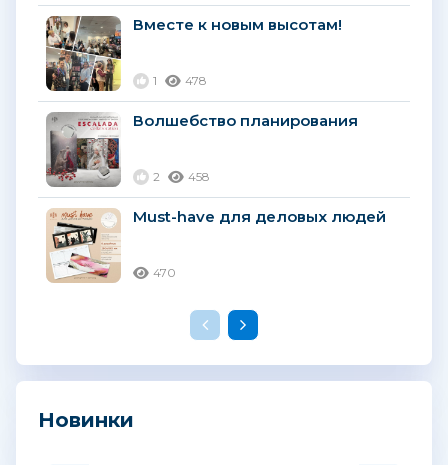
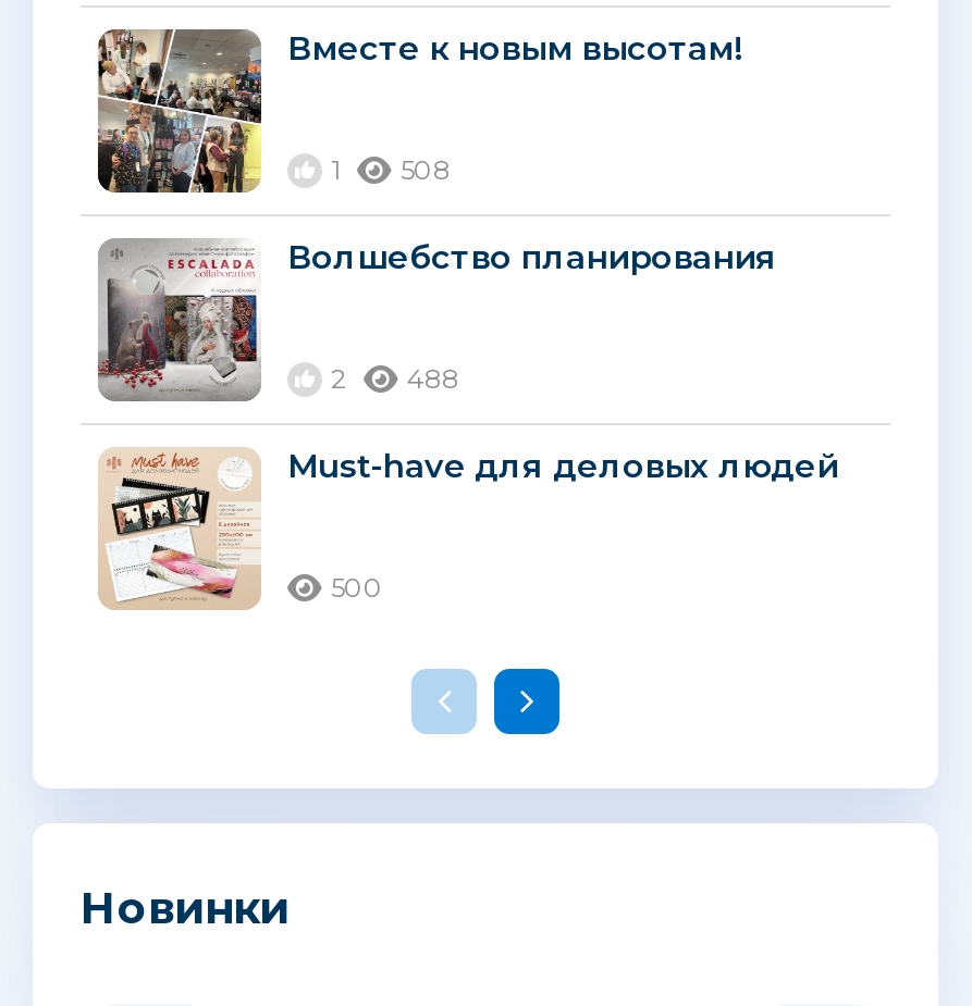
- 1 478
+ 1 508

- 2 458
+ 2 488

- 470
+ 500
